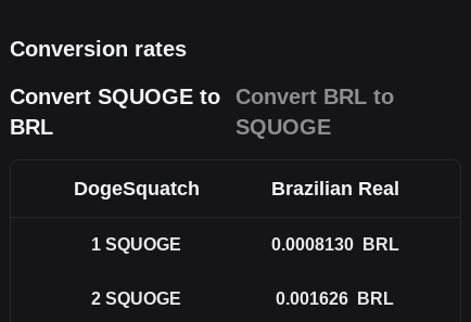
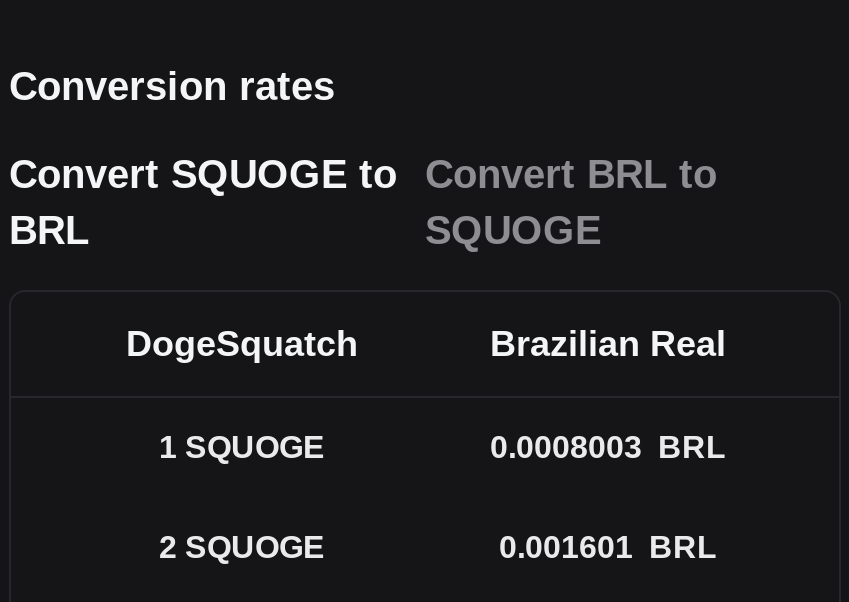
- 0.0008130 BRL
+ 0.0008003 BRL

- 0.001626 BRL
+ 0.001601 BRL
